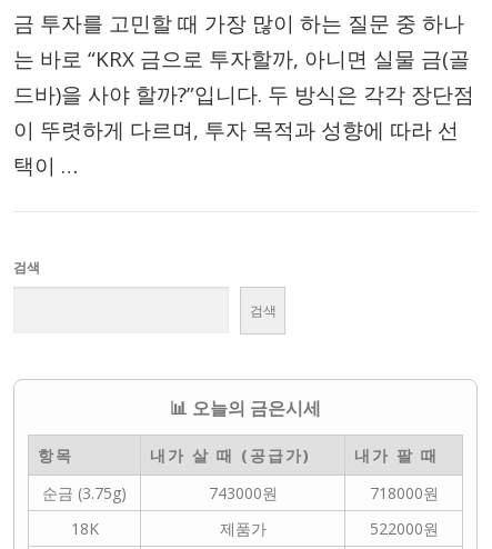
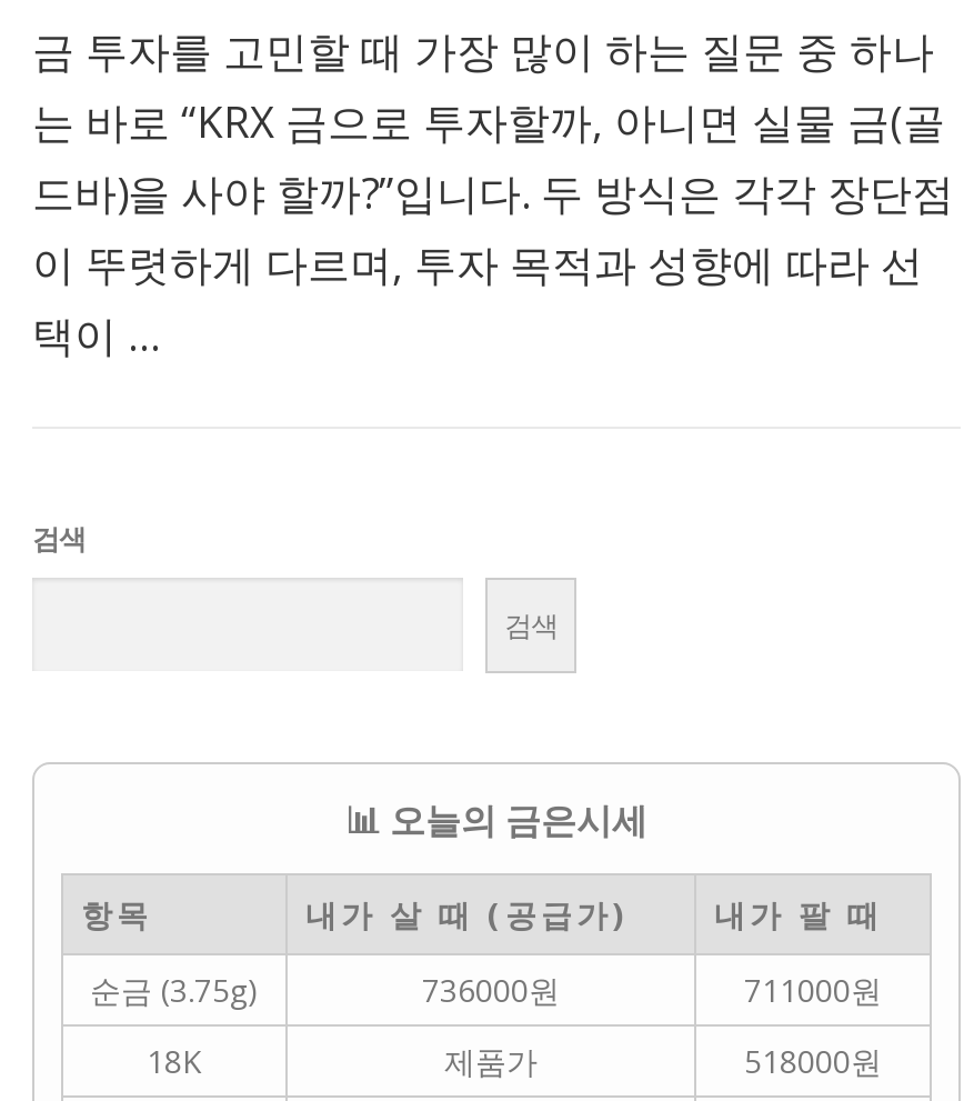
- 743000원
- 718000원
+ 736000원
+ 711000원

- 522000원
+ 518000원
